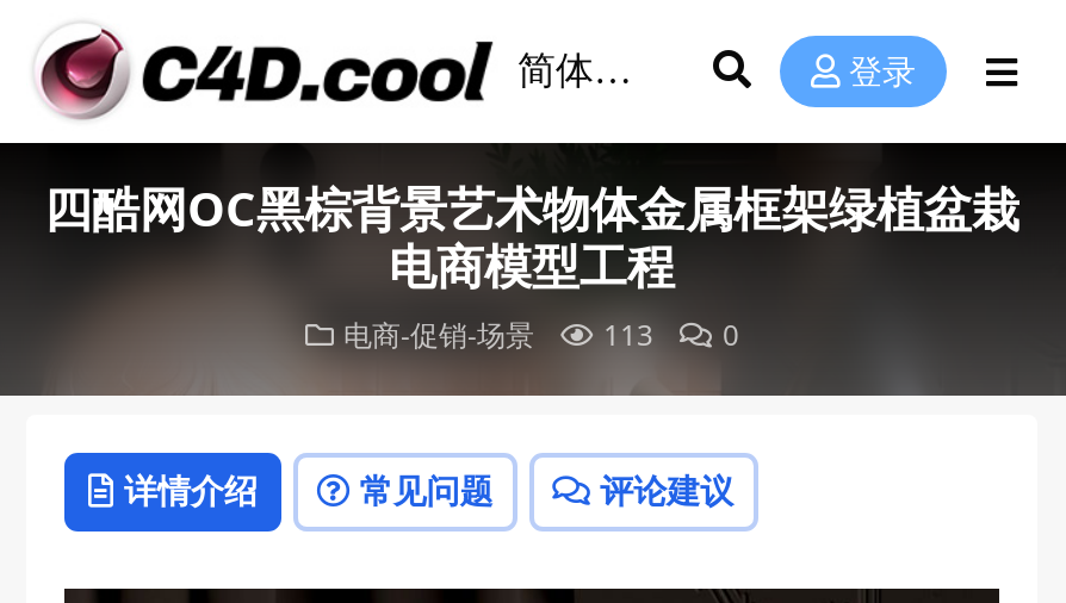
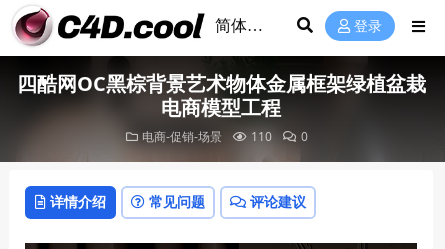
- 电商-促销-场景 113 0
+ 电商-促销-场景 110 0
